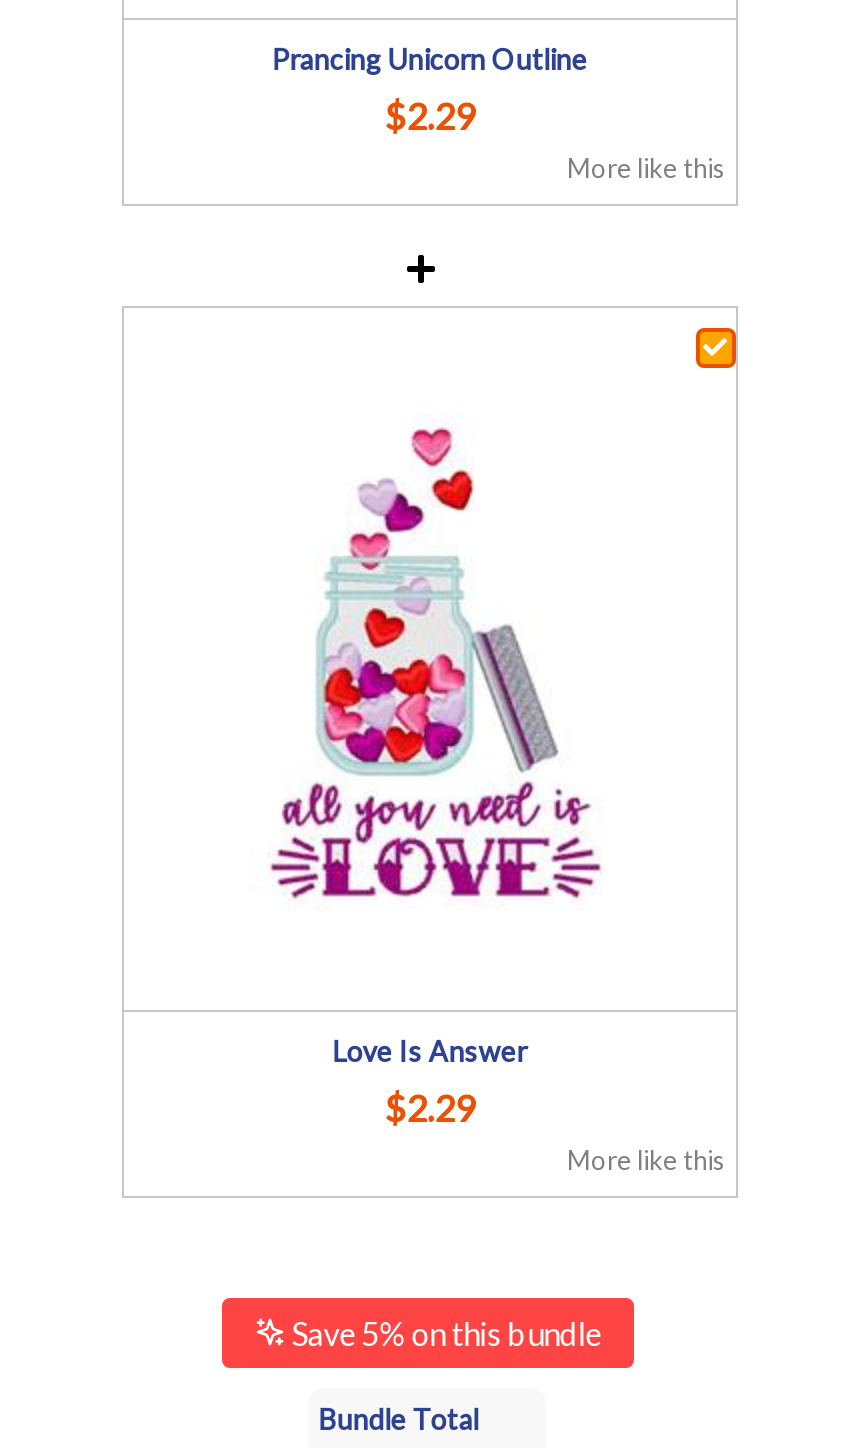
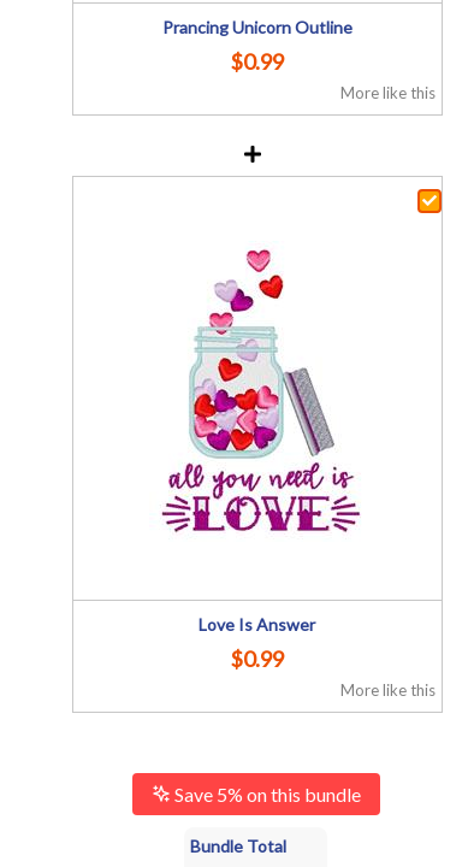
- $2.29
+ $0.99

- $2.29
+ $0.99
